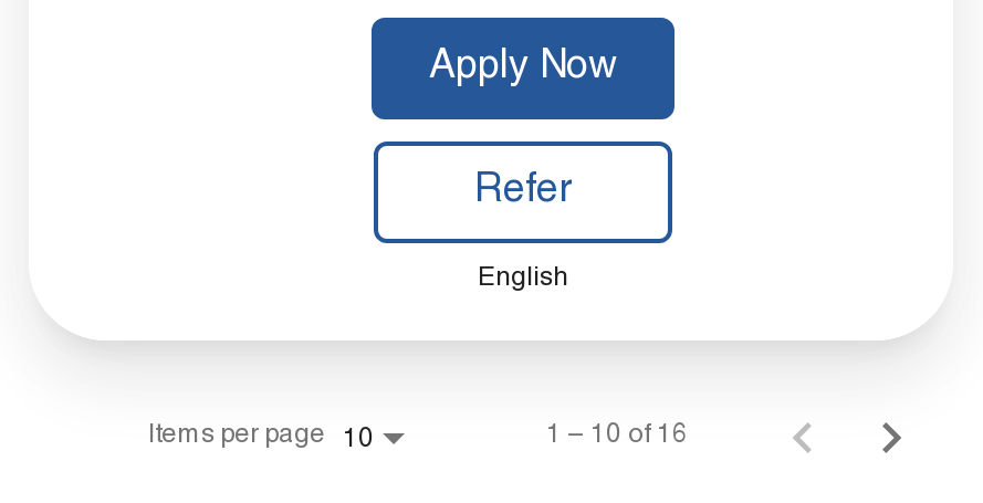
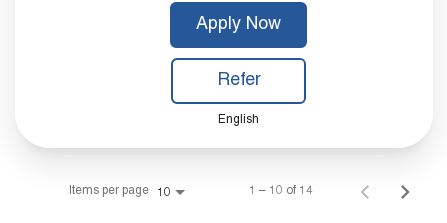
- 1 – 10 of 16
+ 1 – 10 of 14
